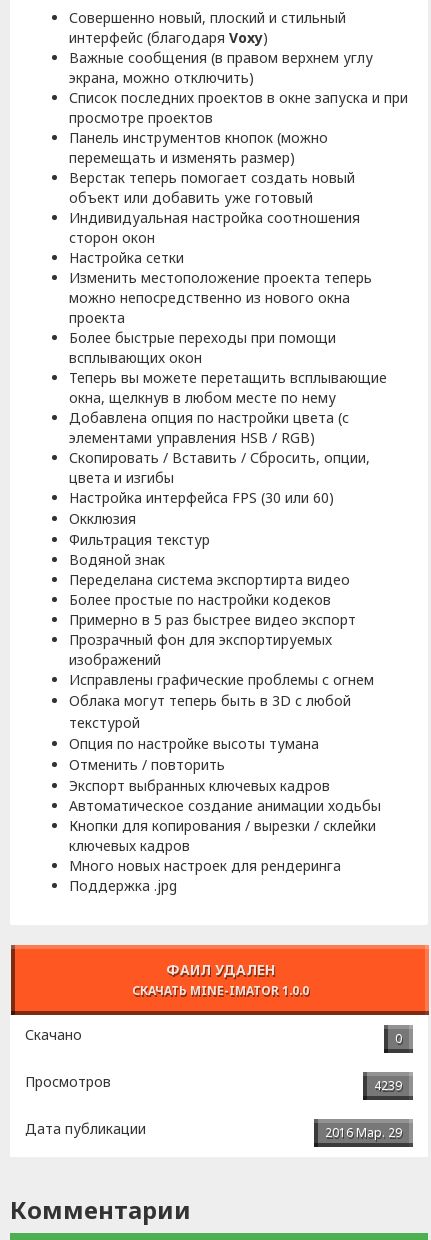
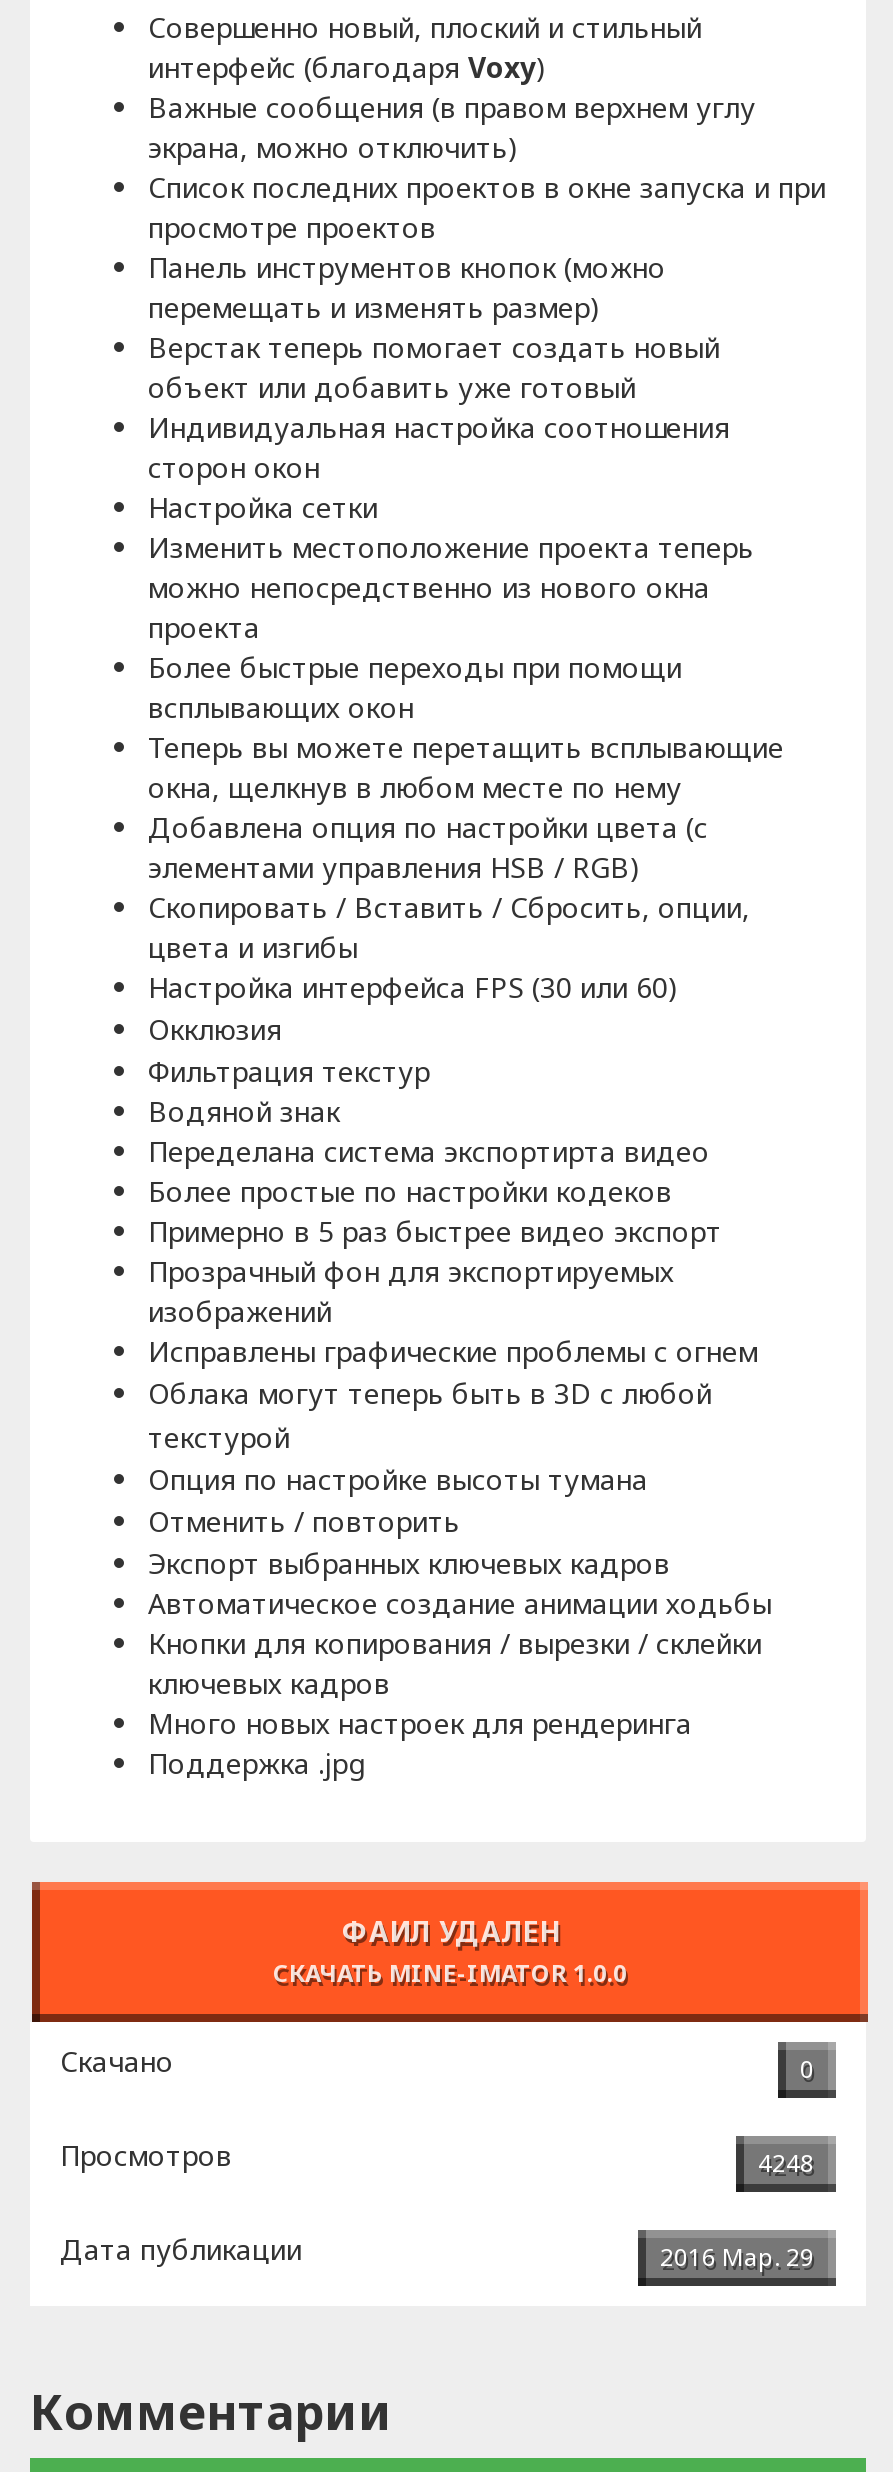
- 4239
+ 4248
